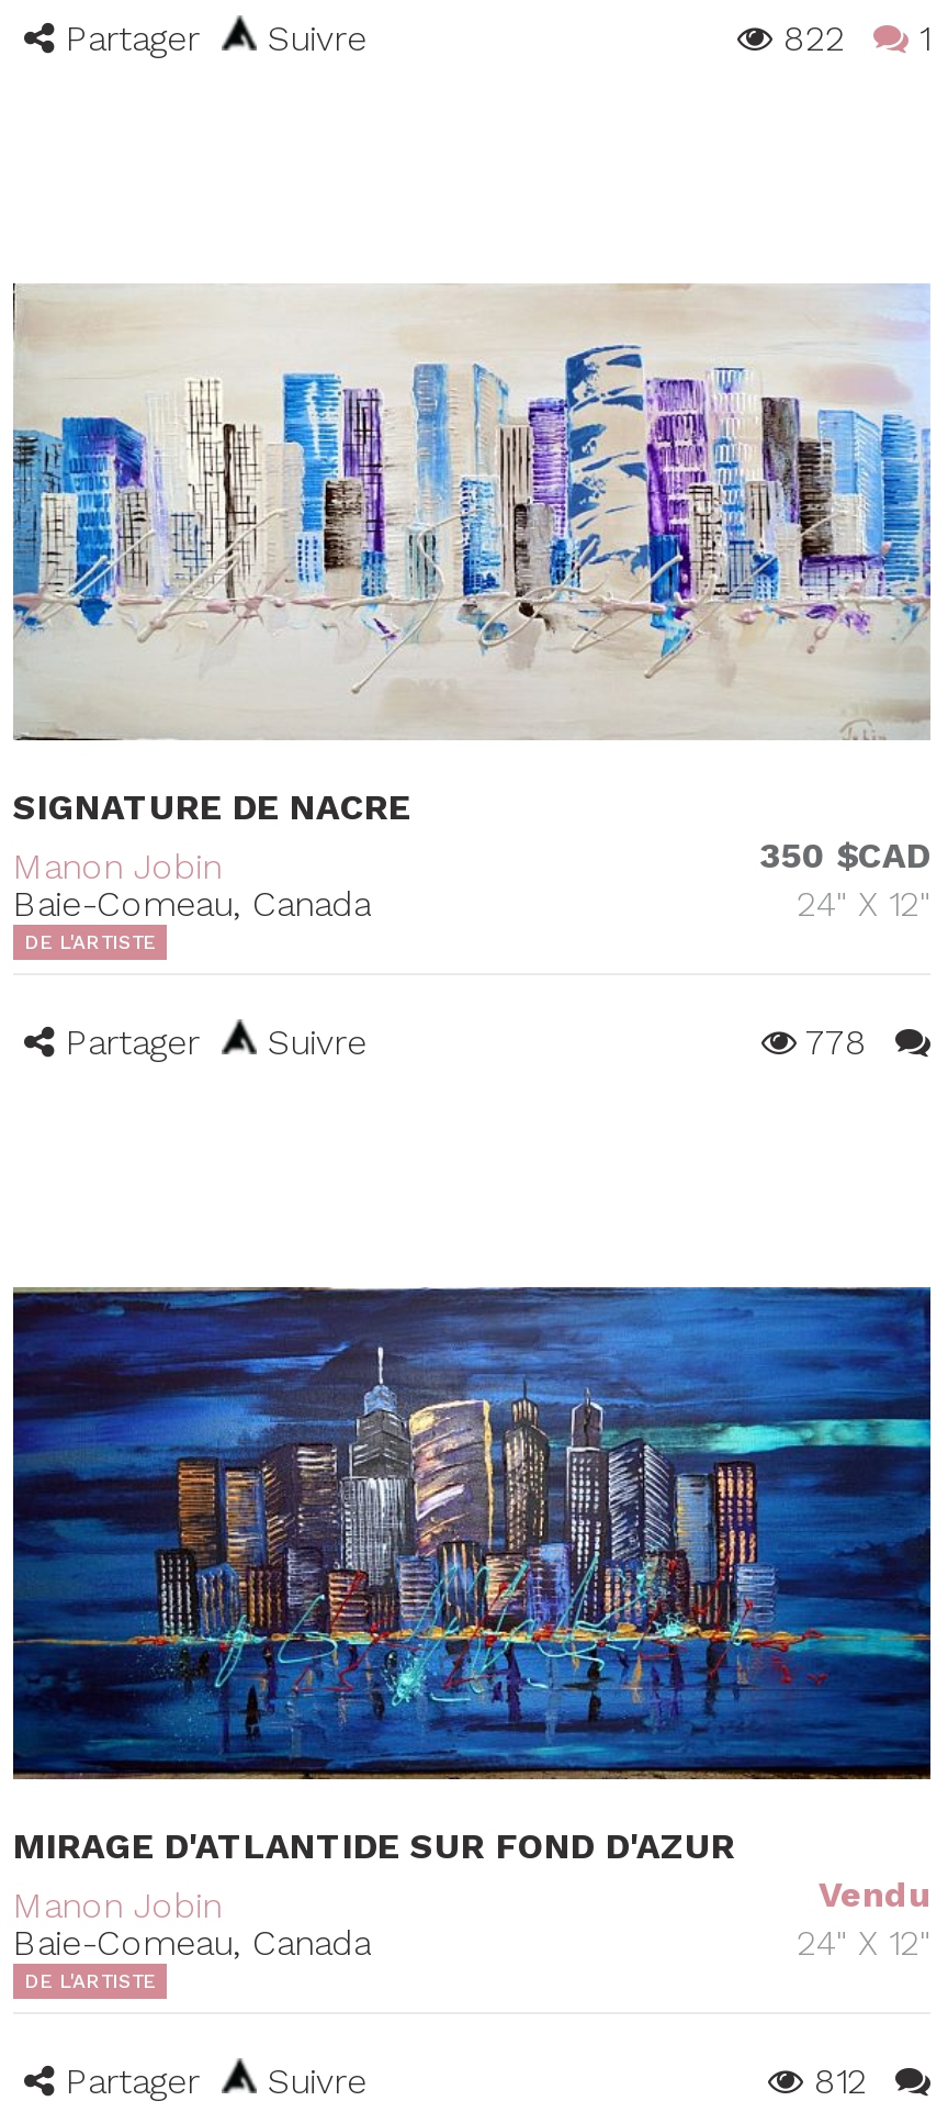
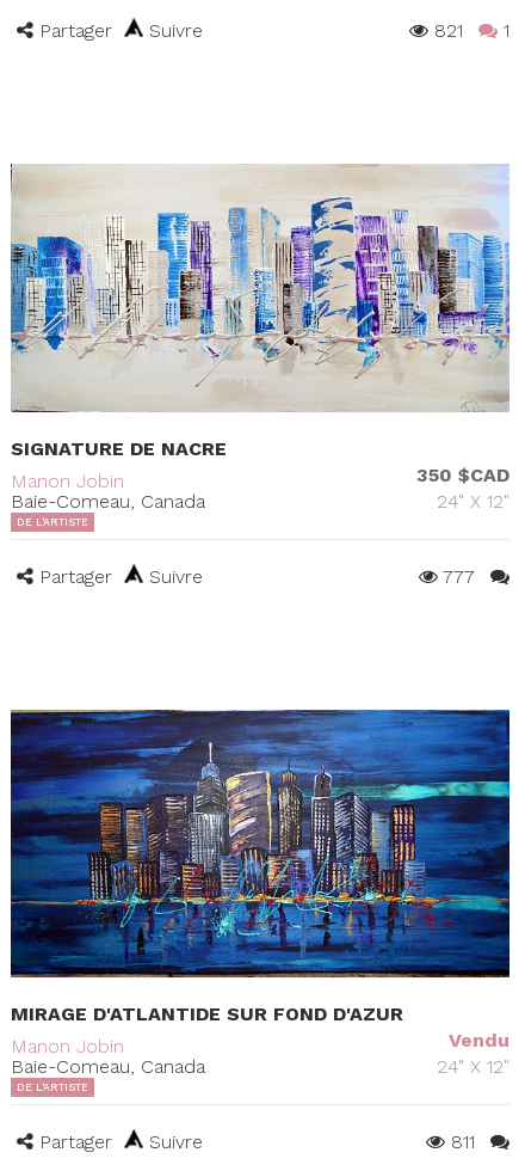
- 822 1
+ 821 1

- 778
+ 777

- 812
+ 811
